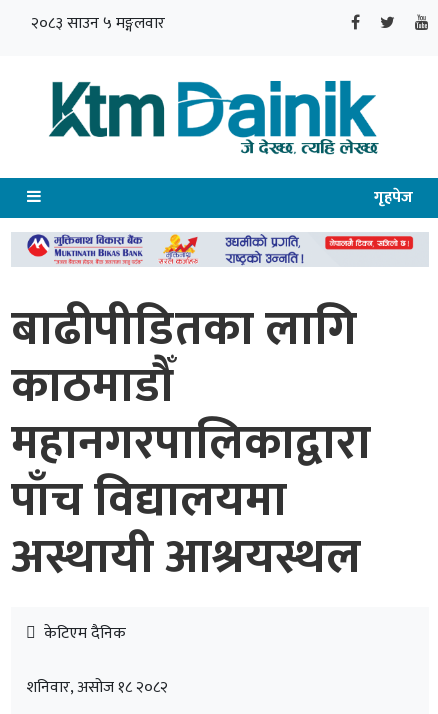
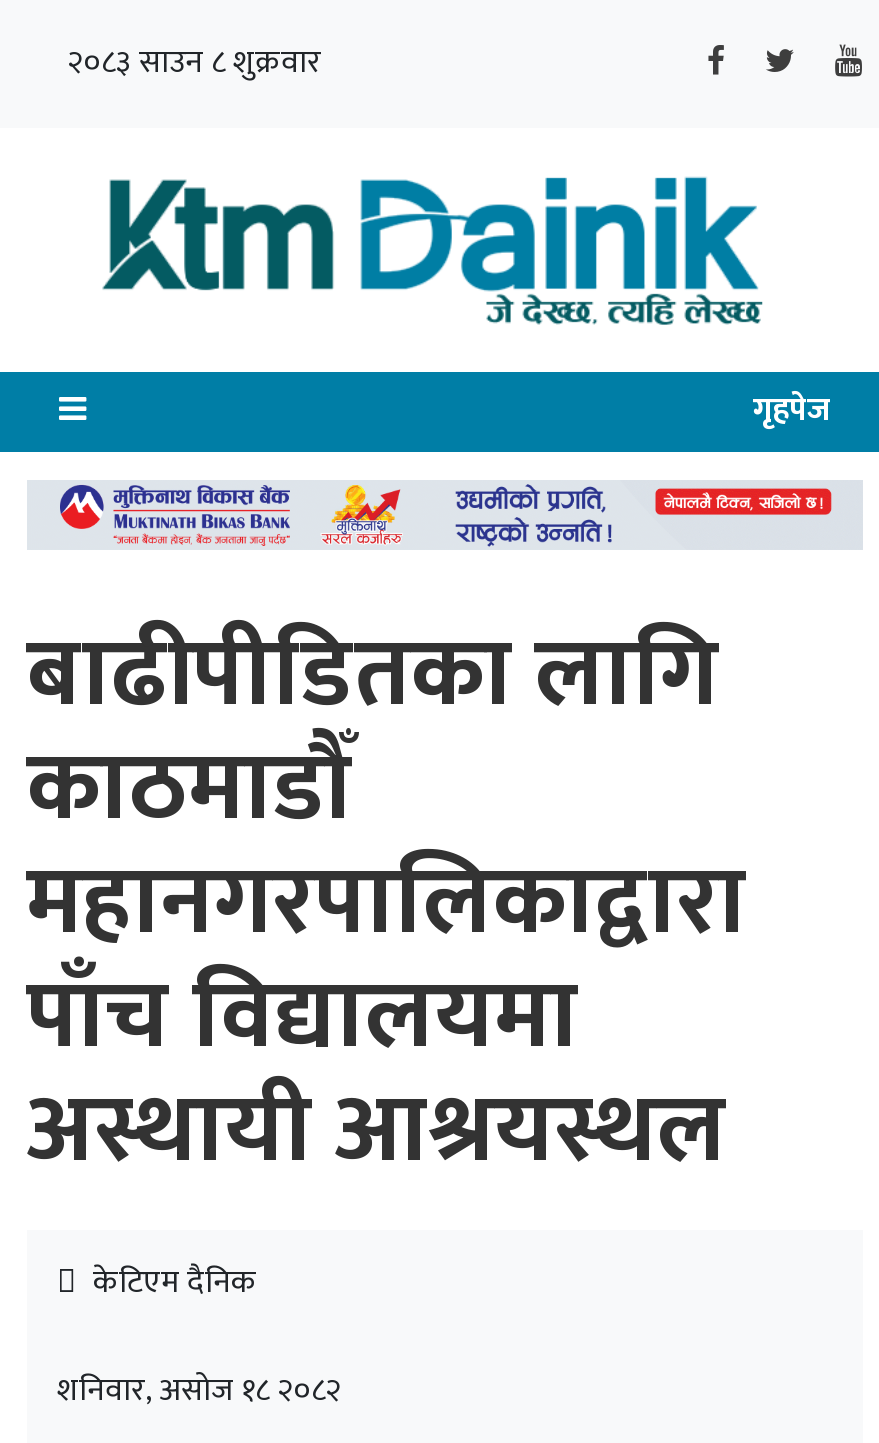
- २०८३ साउन ५ मङ्गलवार
+ २०८३ साउन ८ शुक्रवार
